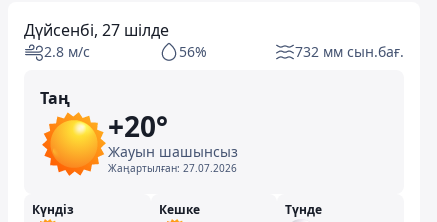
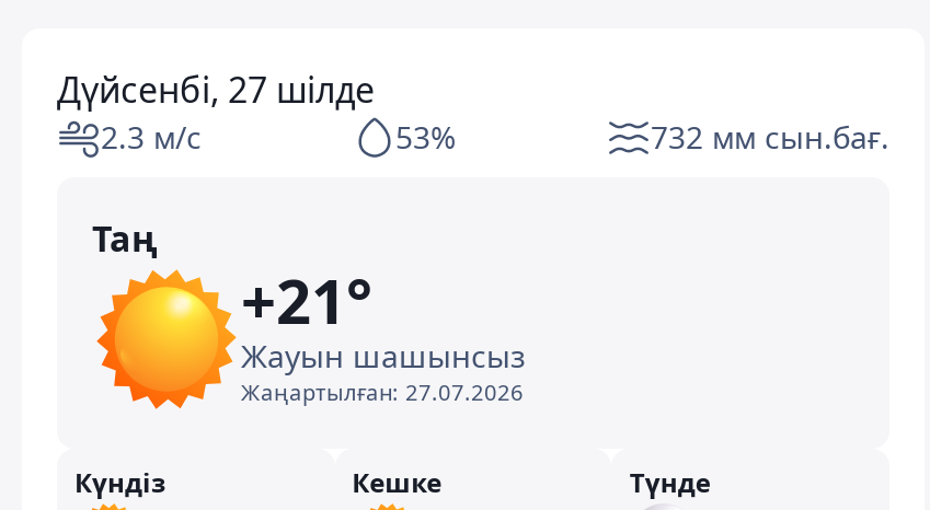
- 2.8 м/с
+ 2.3 м/с

- 56%
+ 53%

- +20°
+ +21°
